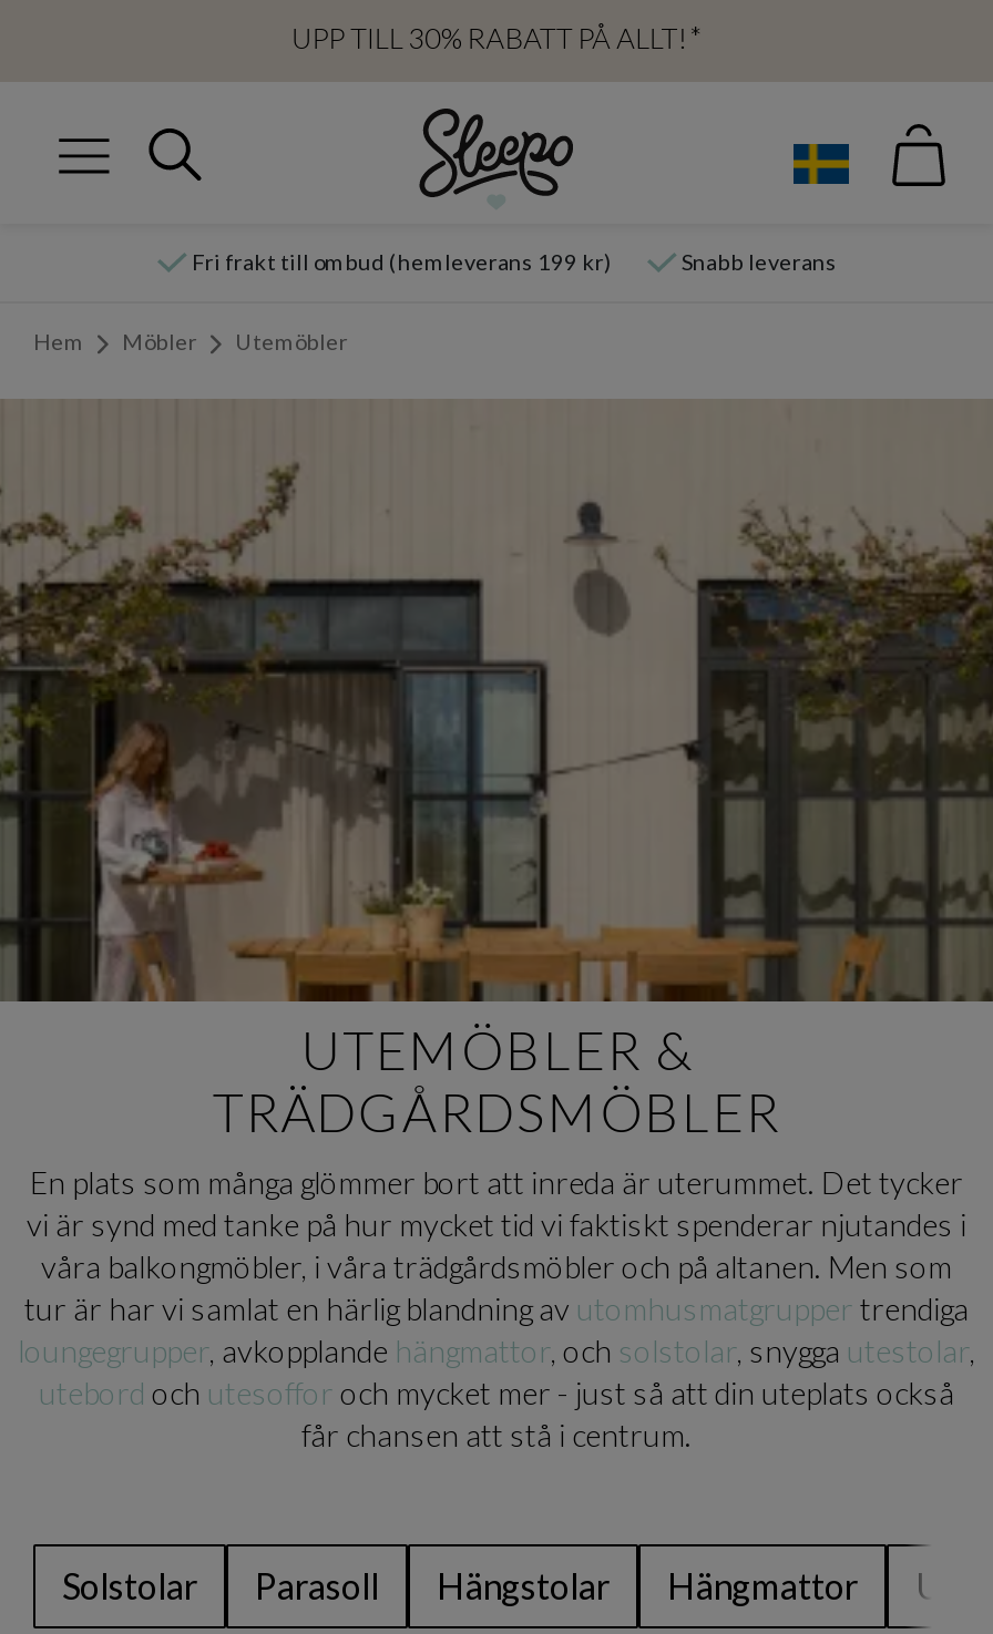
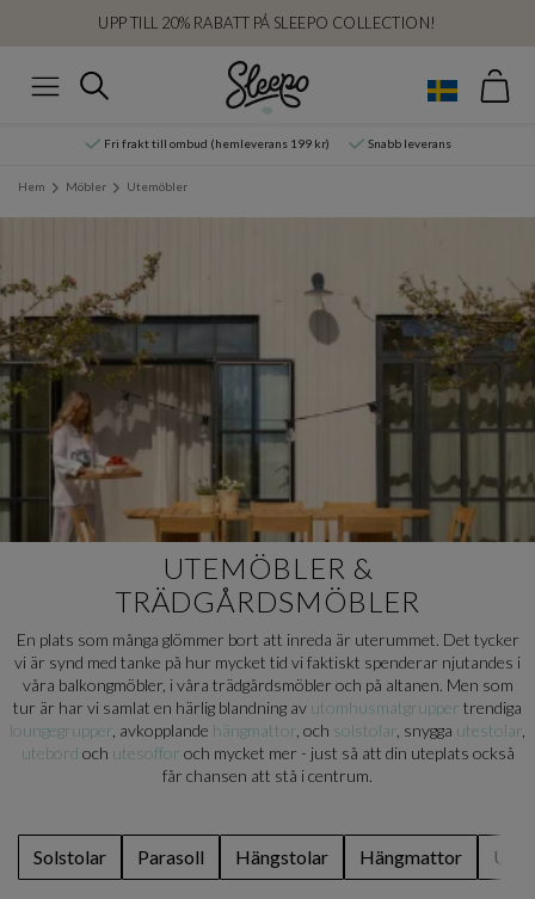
- UPP TILL 30% RABATT PÅ ALLT!*
+ UPP TILL 20% RABATT PÅ SLEEPO COLLECTION!
